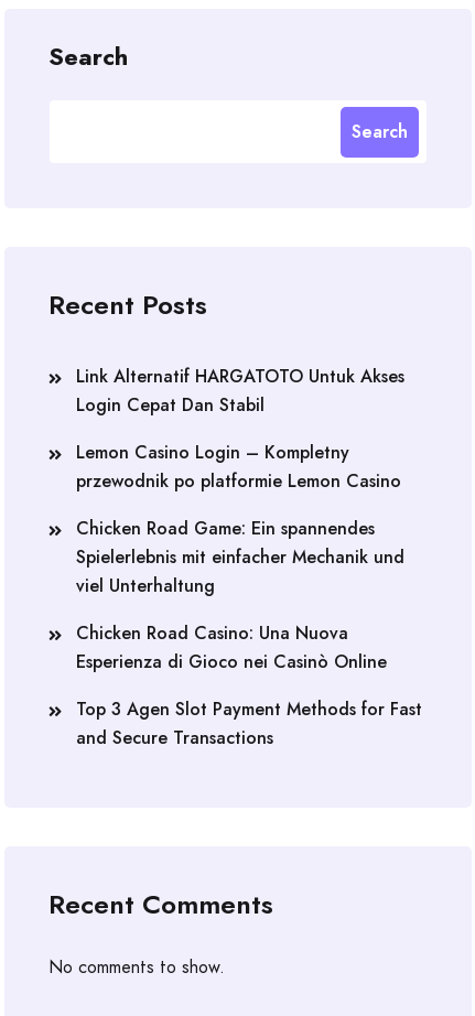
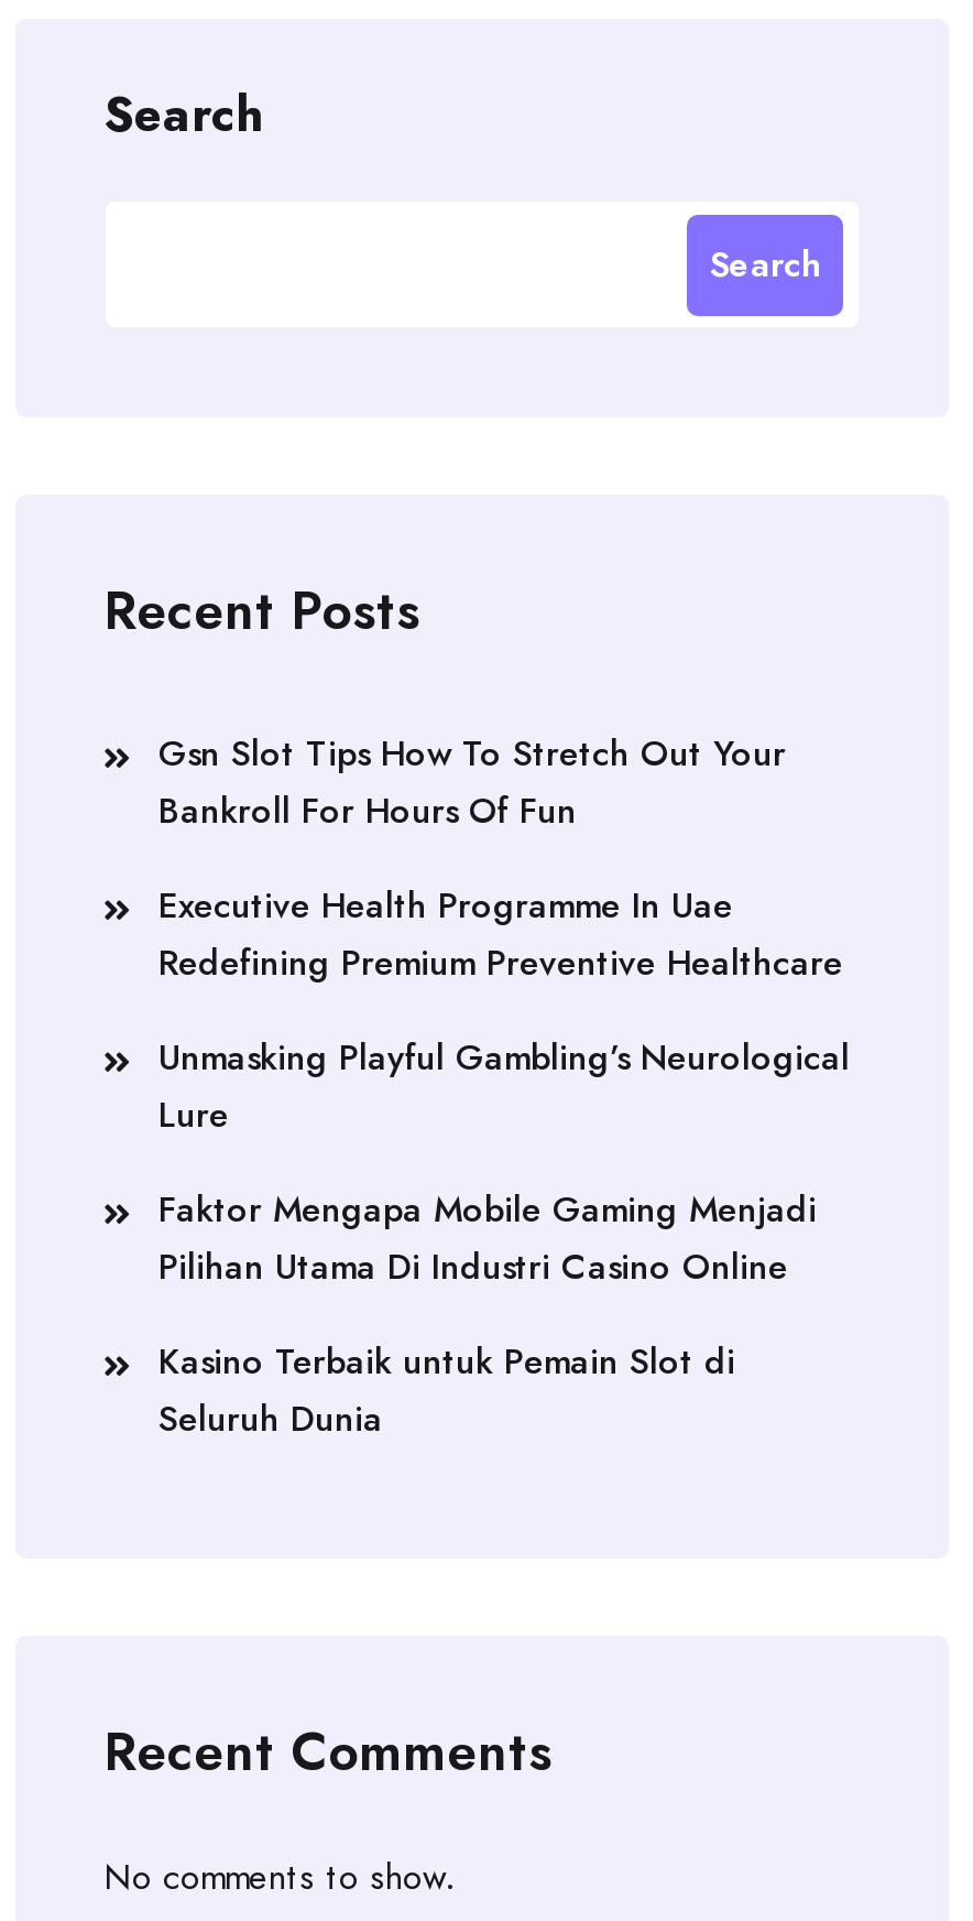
- Link Alternatif HARGATOTO Untuk Akses
- Login Cepat Dan Stabil
+ Gsn Slot Tips How To Stretch Out Your
+ Bankroll For Hours Of Fun

- Lemon Casino Login – Kompletny
- przewodnik po platformie Lemon Casino
+ Executive Health Programme In Uae
+ Redefining Premium Preventive Healthcare

- Chicken Road Game: Ein spannendes
- Spielerlebnis mit einfacher Mechanik und
- viel Unterhaltung
+ Unmasking Playful Gambling’s Neurological
+ Lure

- Chicken Road Casino: Una Nuova
- Esperienza di Gioco nei Casinò Online
+ Faktor Mengapa Mobile Gaming Menjadi
+ Pilihan Utama Di Industri Casino Online

- Top 3 Agen Slot Payment Methods for Fast
- and Secure Transactions
+ Kasino Terbaik untuk Pemain Slot di
+ Seluruh Dunia
